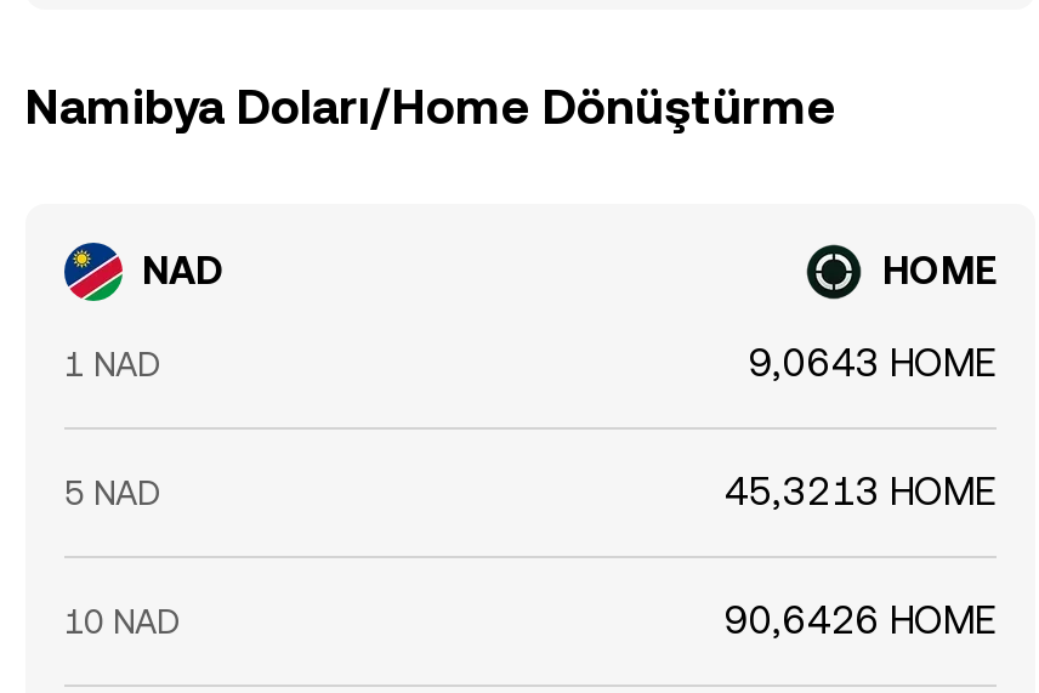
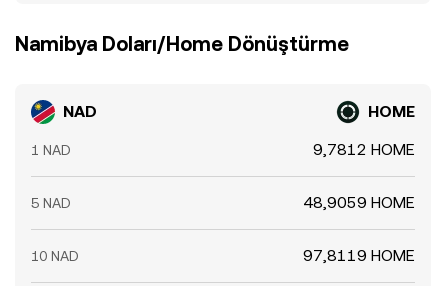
- 9,0643 HOME
+ 9,7812 HOME

- 45,3213 HOME
+ 48,9059 HOME

- 90,6426 HOME
+ 97,8119 HOME
